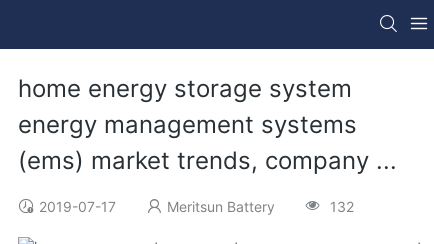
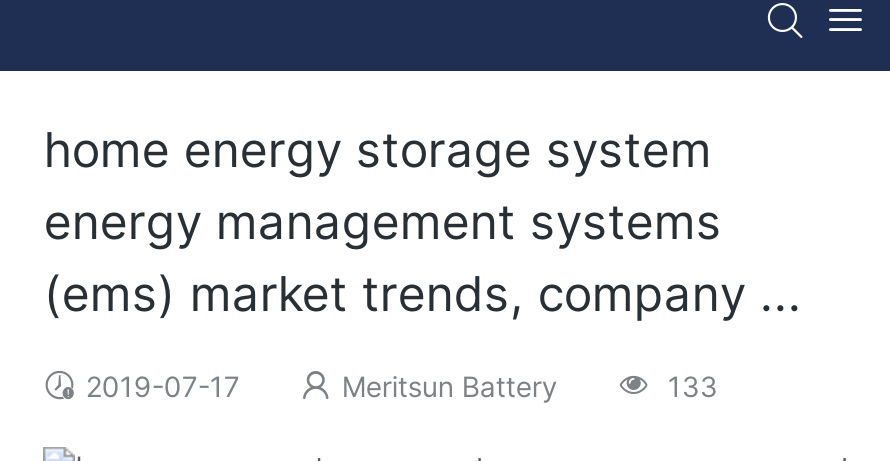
- 132
+ 133
